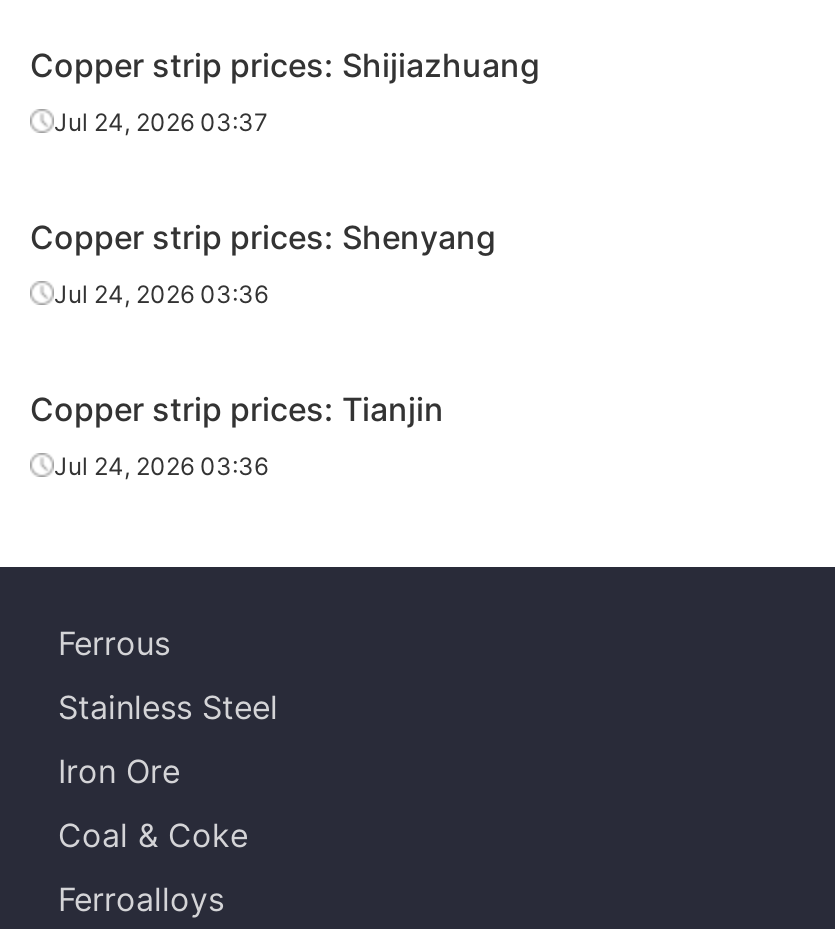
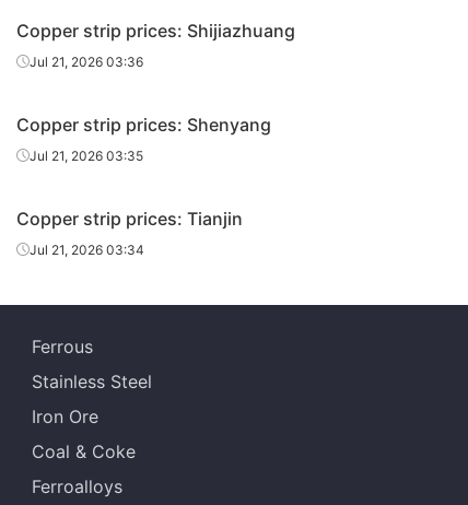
- Jul 24, 2026 03:37
+ Jul 21, 2026 03:36

- Jul 24, 2026 03:36
+ Jul 21, 2026 03:35

- Jul 24, 2026 03:36
+ Jul 21, 2026 03:34
